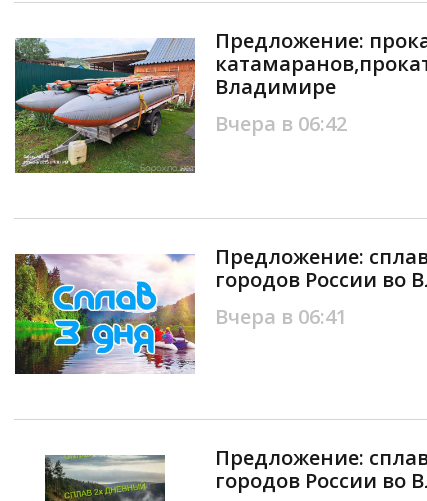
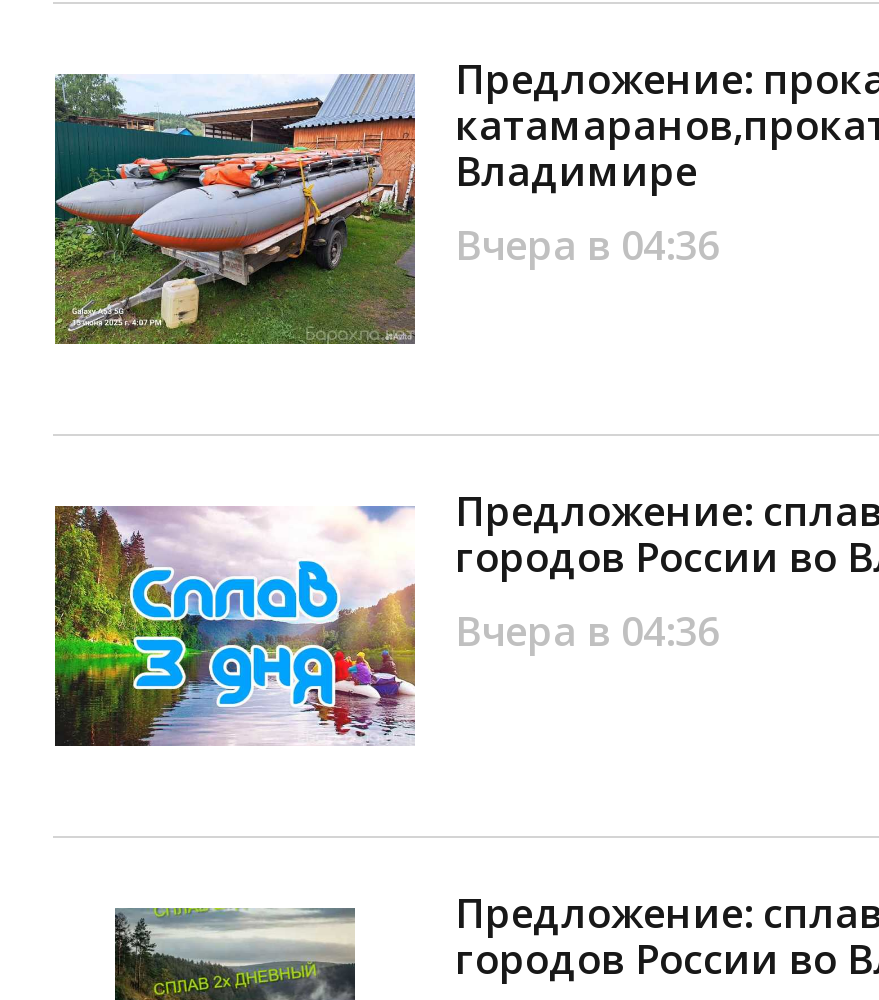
- Вчера в 06:42
+ Вчера в 04:36

- Вчера в 06:41
+ Вчера в 04:36
